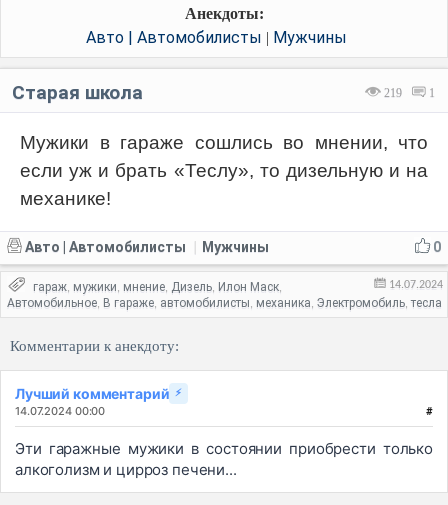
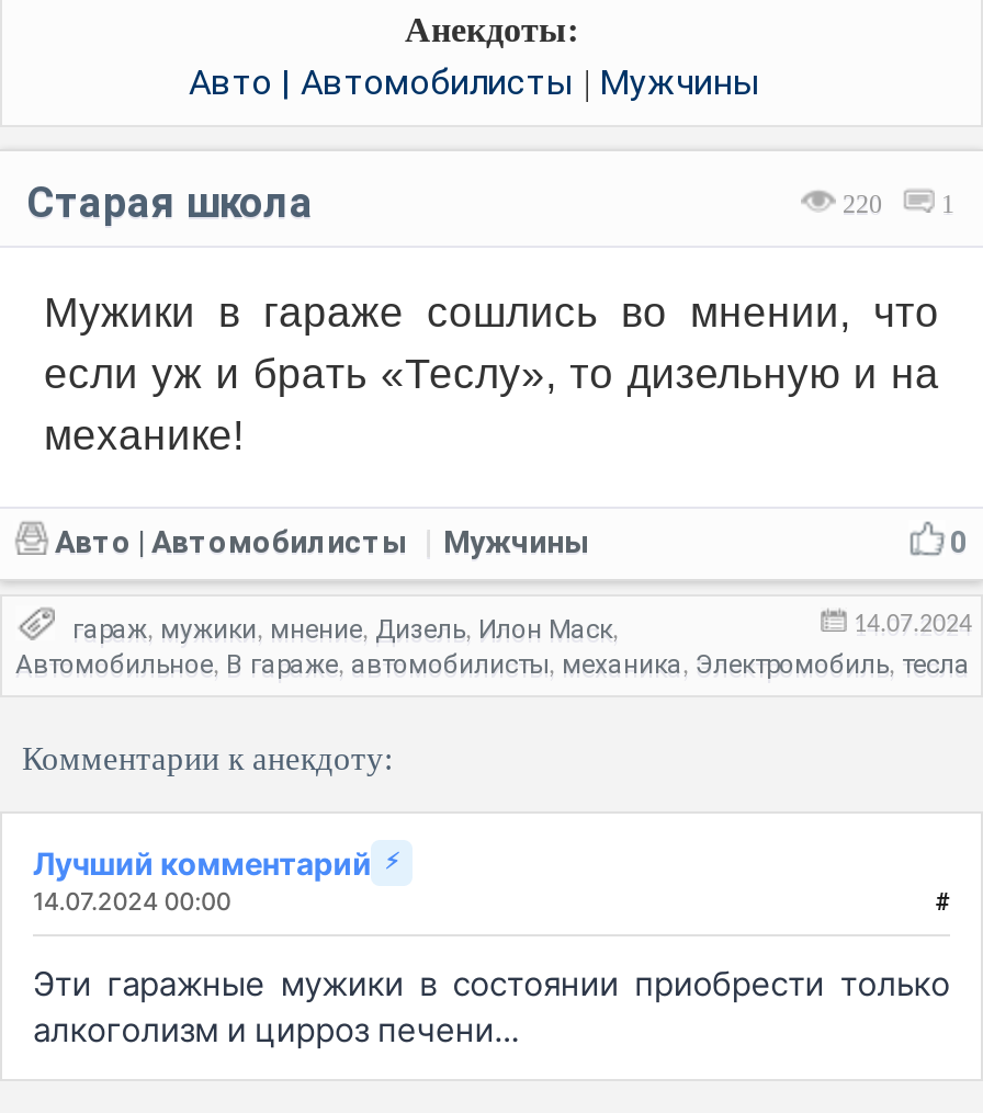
- 219 1
+ 220 1
